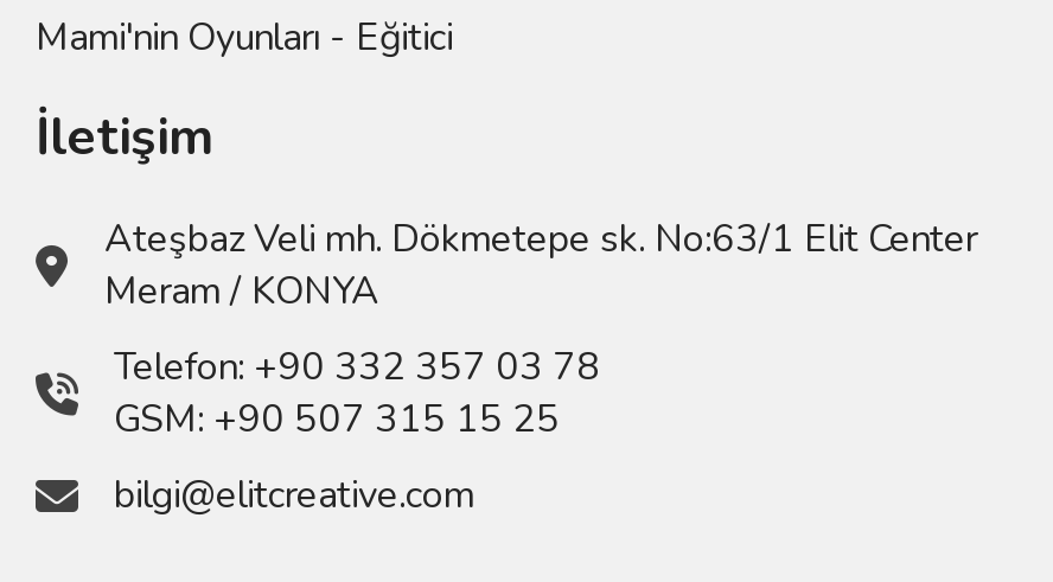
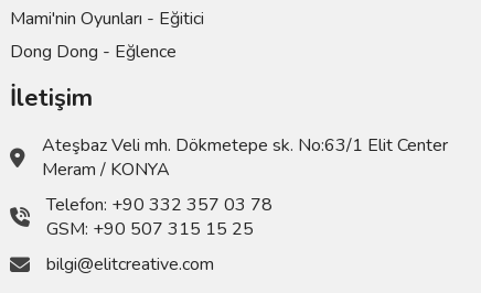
+ Dong Dong - Eğlence
